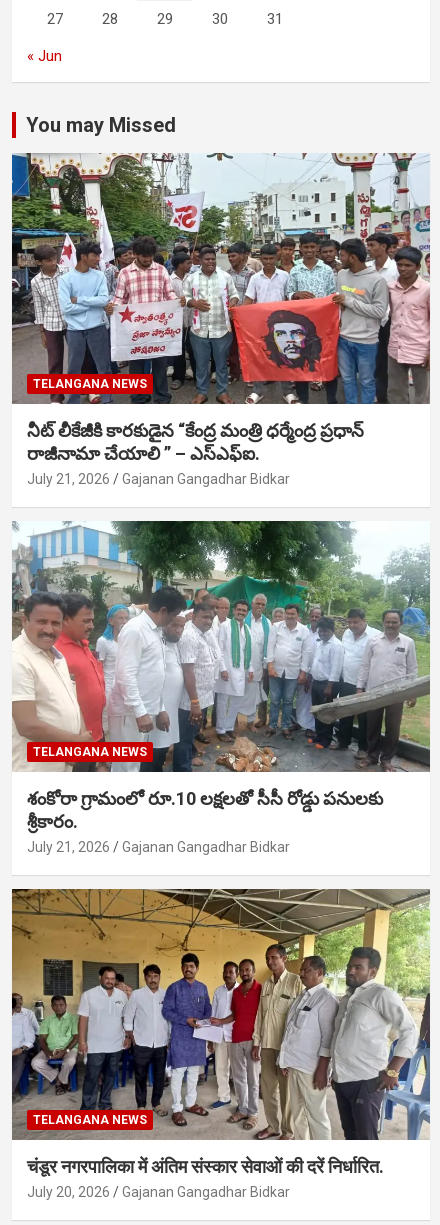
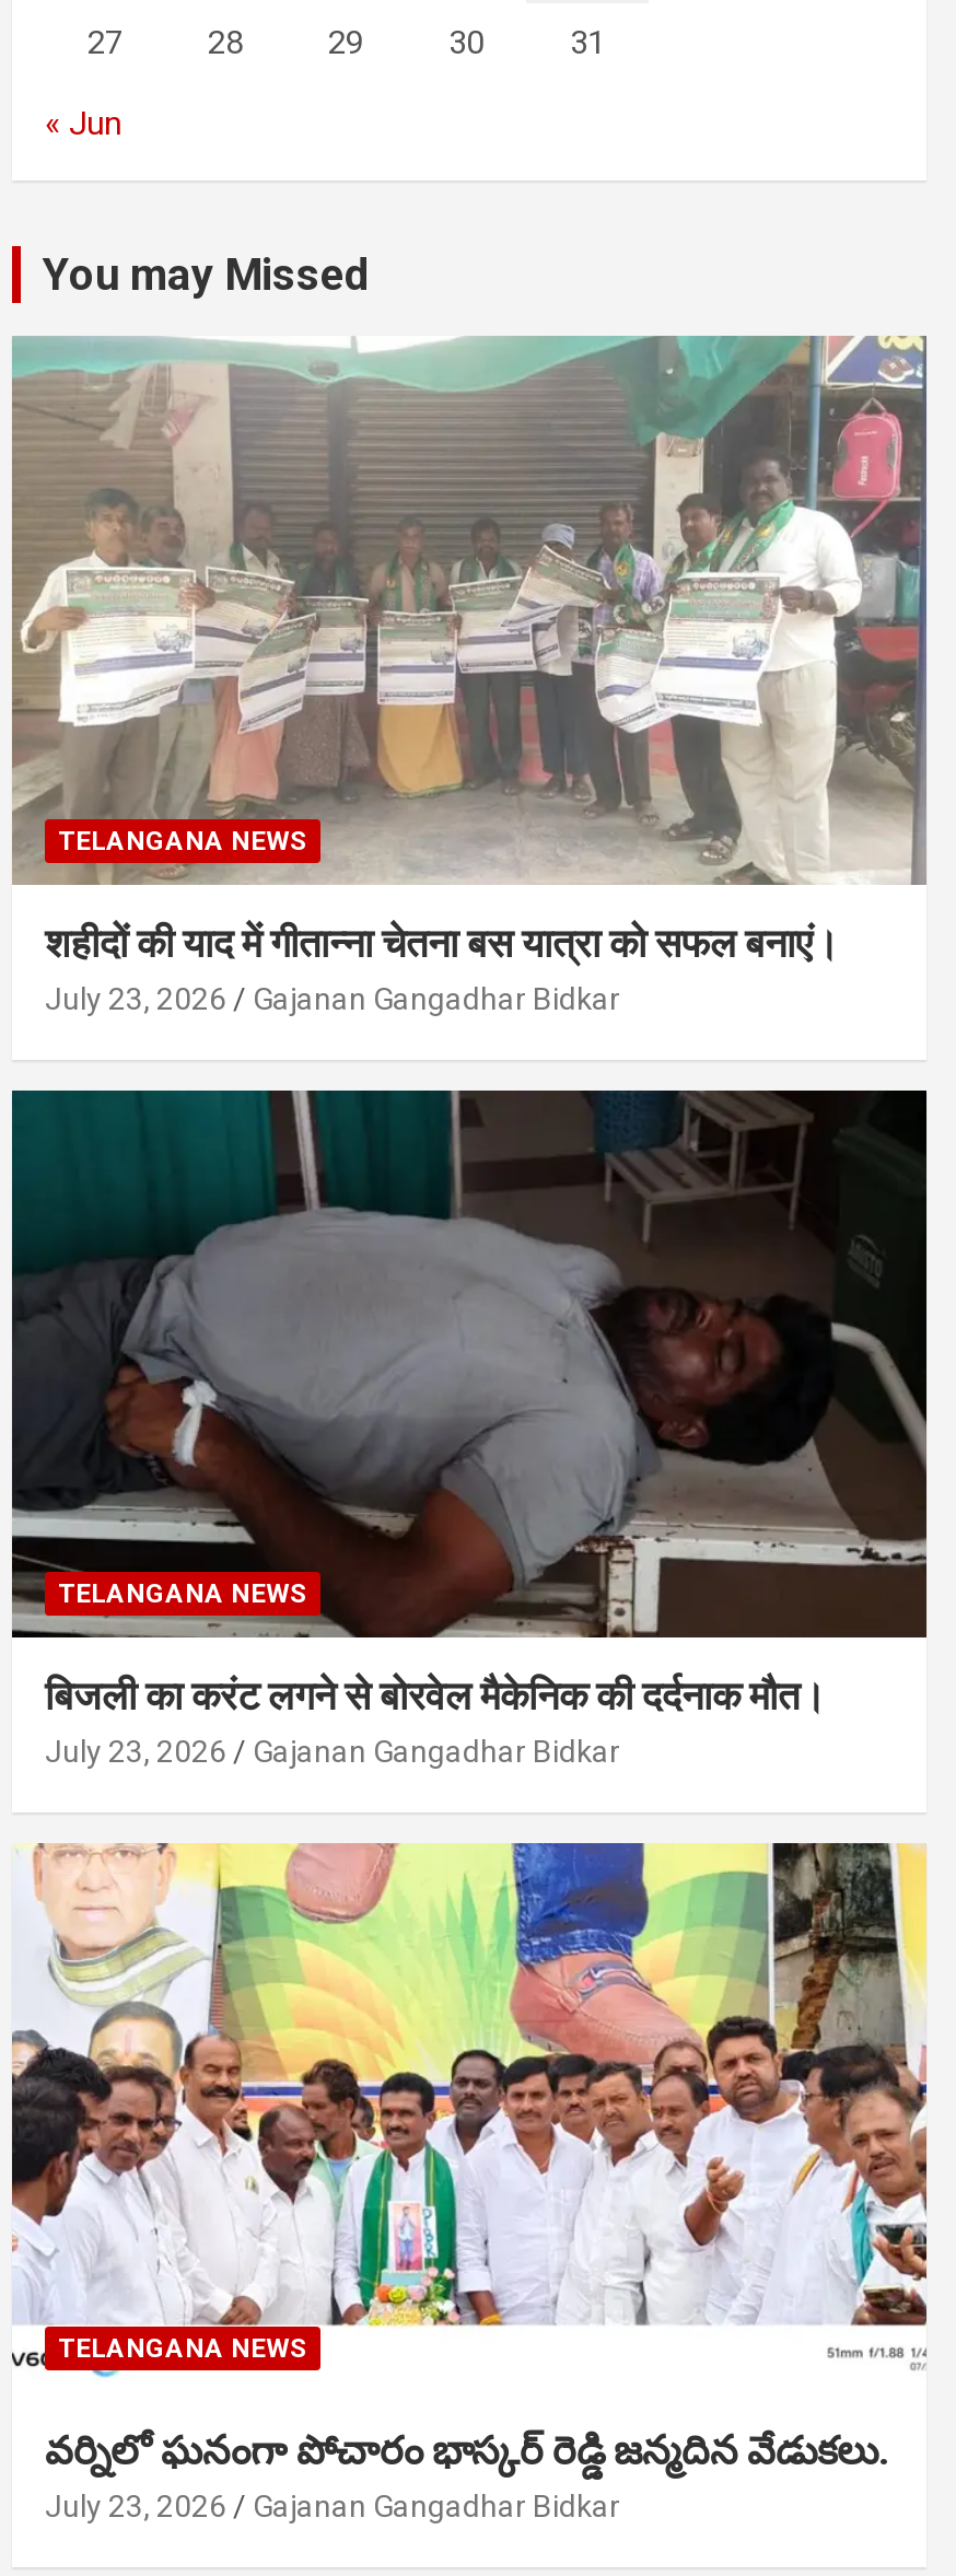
- [image]
- నీట్ లీకేజీకి కారకుడైన “కేంద్ర మంత్రి ధర్మేంద్ర ప్రధాన్
- రాజీనామా చేయాలి ” – ఎస్ఎఫ్ఐ.
- July 21, 2026
+ [image]
+ शहीदों की याद में गीतान्ना चेतना बस यात्रा को सफल बनाएं।
+ July 23, 2026

- [image]
- శంకోరా గ్రామంలో రూ.10 లక్షలతో సీసీ రోడ్డు పనులకు
- శ్రీకారం.
- July 21, 2026
+ [image]
+ बिजली का करंट लगने से बोरवेल मैकेनिक की दर्दनाक मौत।
+ July 23, 2026

- [image]
- चंडूर नगरपालिका में अंतिम संस्कार सेवाओं की दरें निर्धारित.
- July 20, 2026
+ [image]
+ వర్నిలో ఘనంగా పోచారం భాస్కర్ రెడ్డి జన్మదిన వేడుకలు.
+ July 23, 2026
